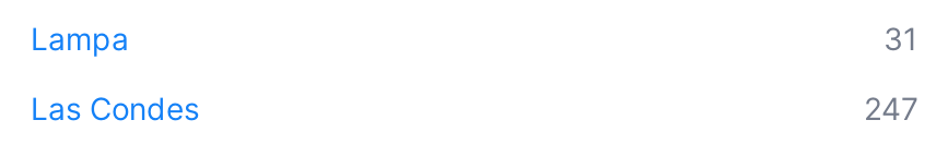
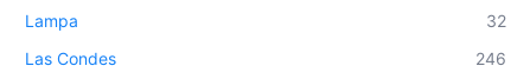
- 31
+ 32

- 247
+ 246
